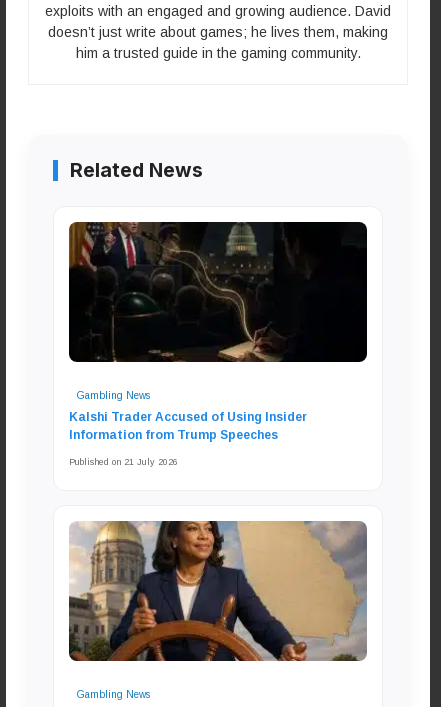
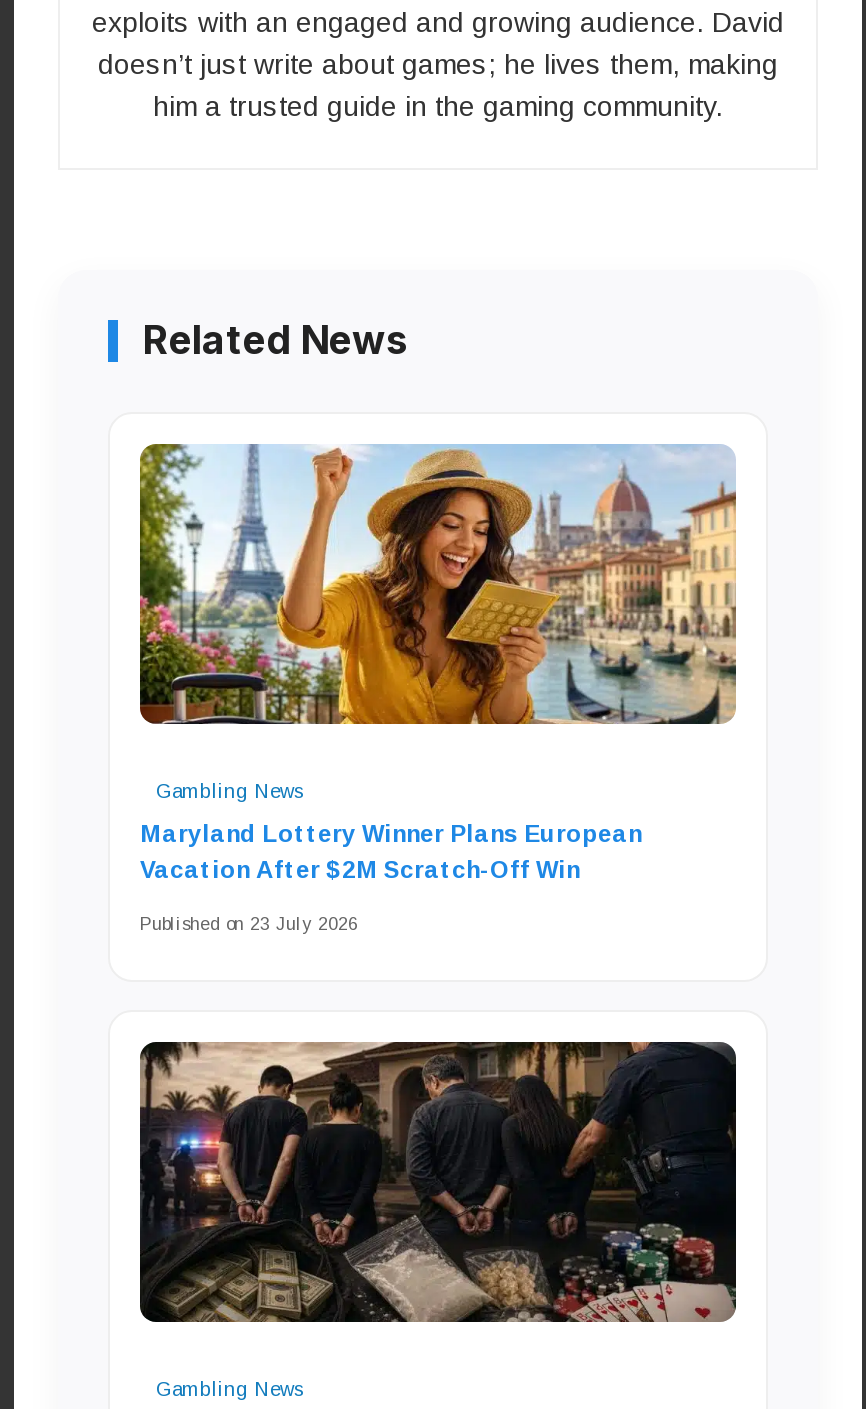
- [image]
+ [image]

- Kalshi Trader Accused of Using Insider
- Information from Trump Speeches
+ Maryland Lottery Winner Plans European
+ Vacation After $2M Scratch-Off Win

- Published on 21 July 2026
+ Published on 23 July 2026

- [image]
+ [image]
